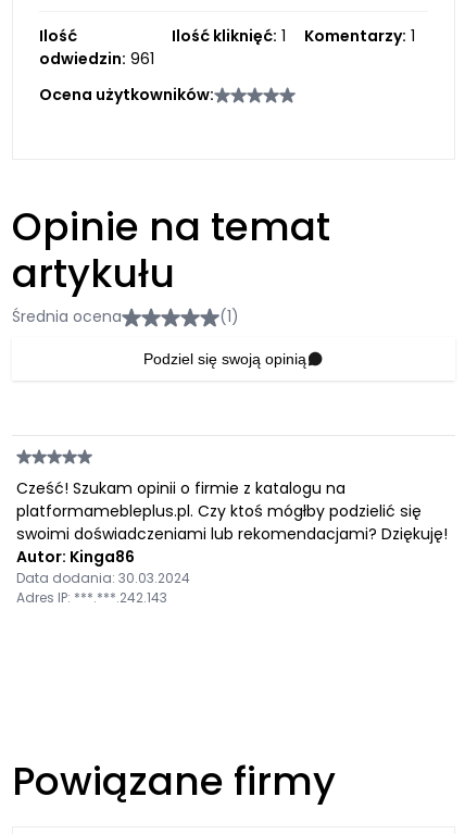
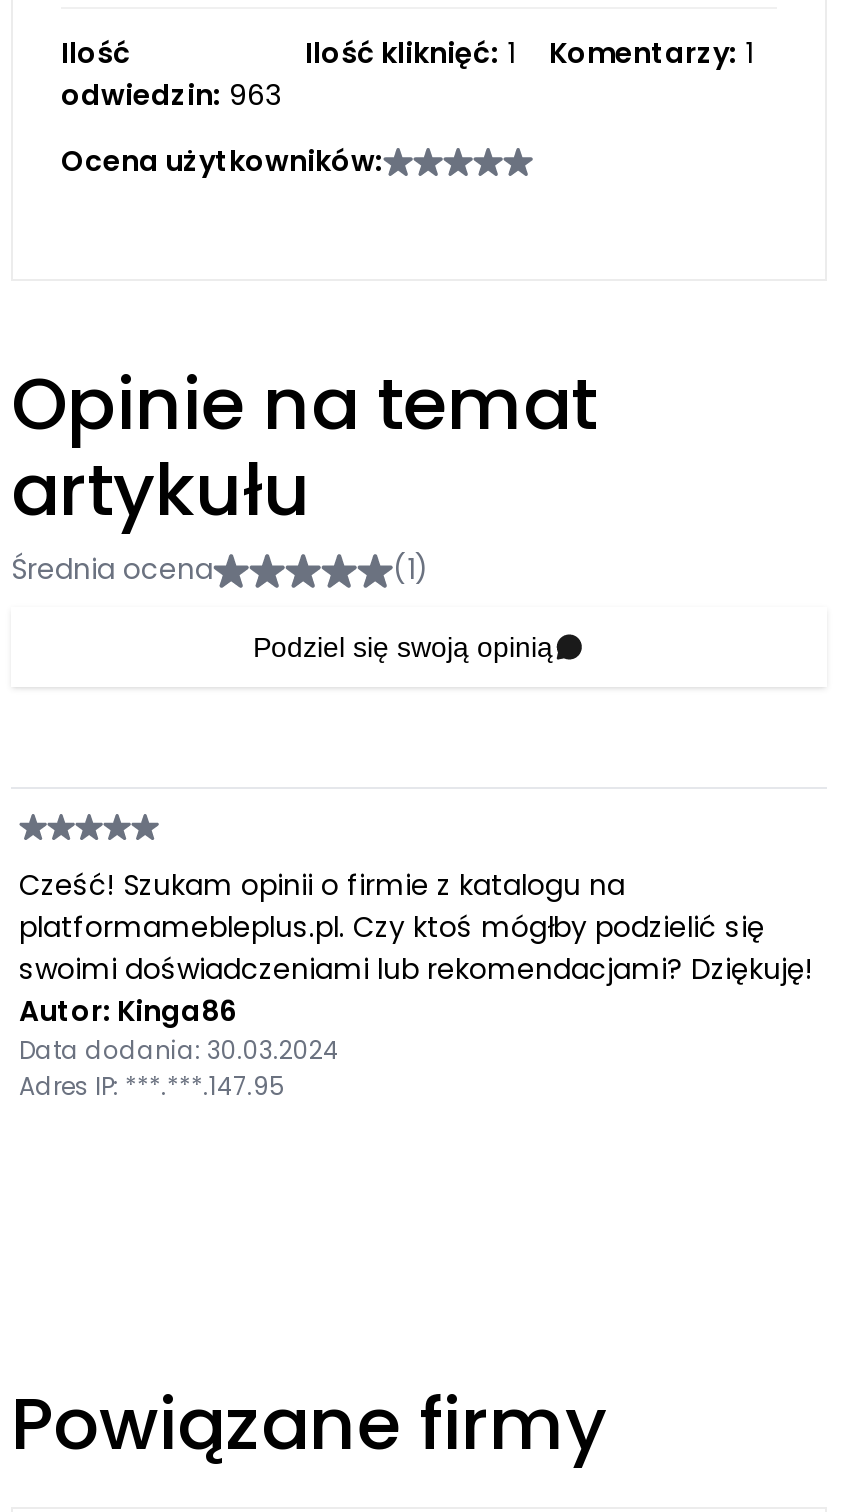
- odwiedzin: 961
+ odwiedzin: 963

- Adres IP: ***.***.242.143
+ Adres IP: ***.***.147.95
